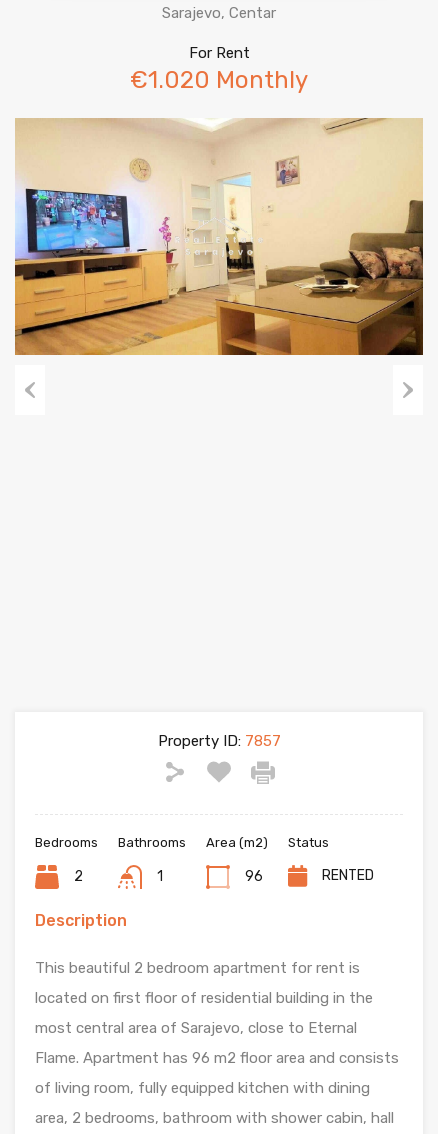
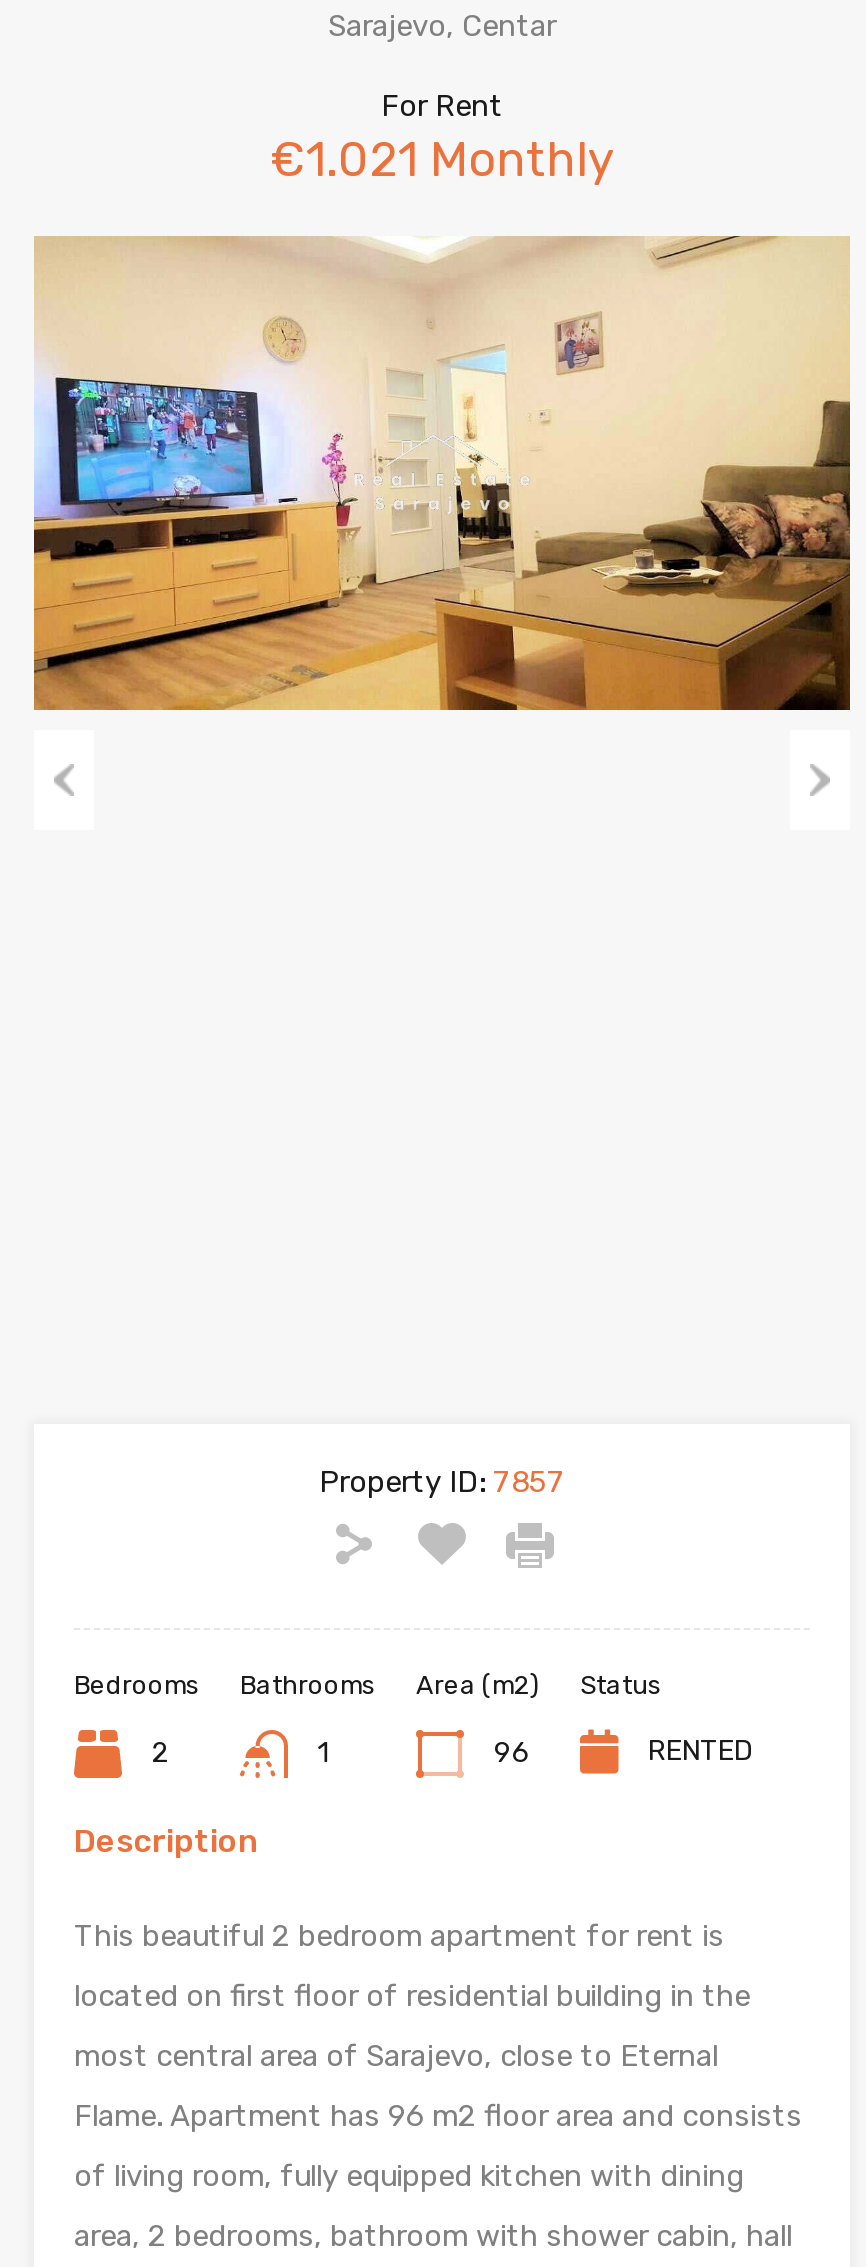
- €1.020 Monthly
+ €1.021 Monthly
